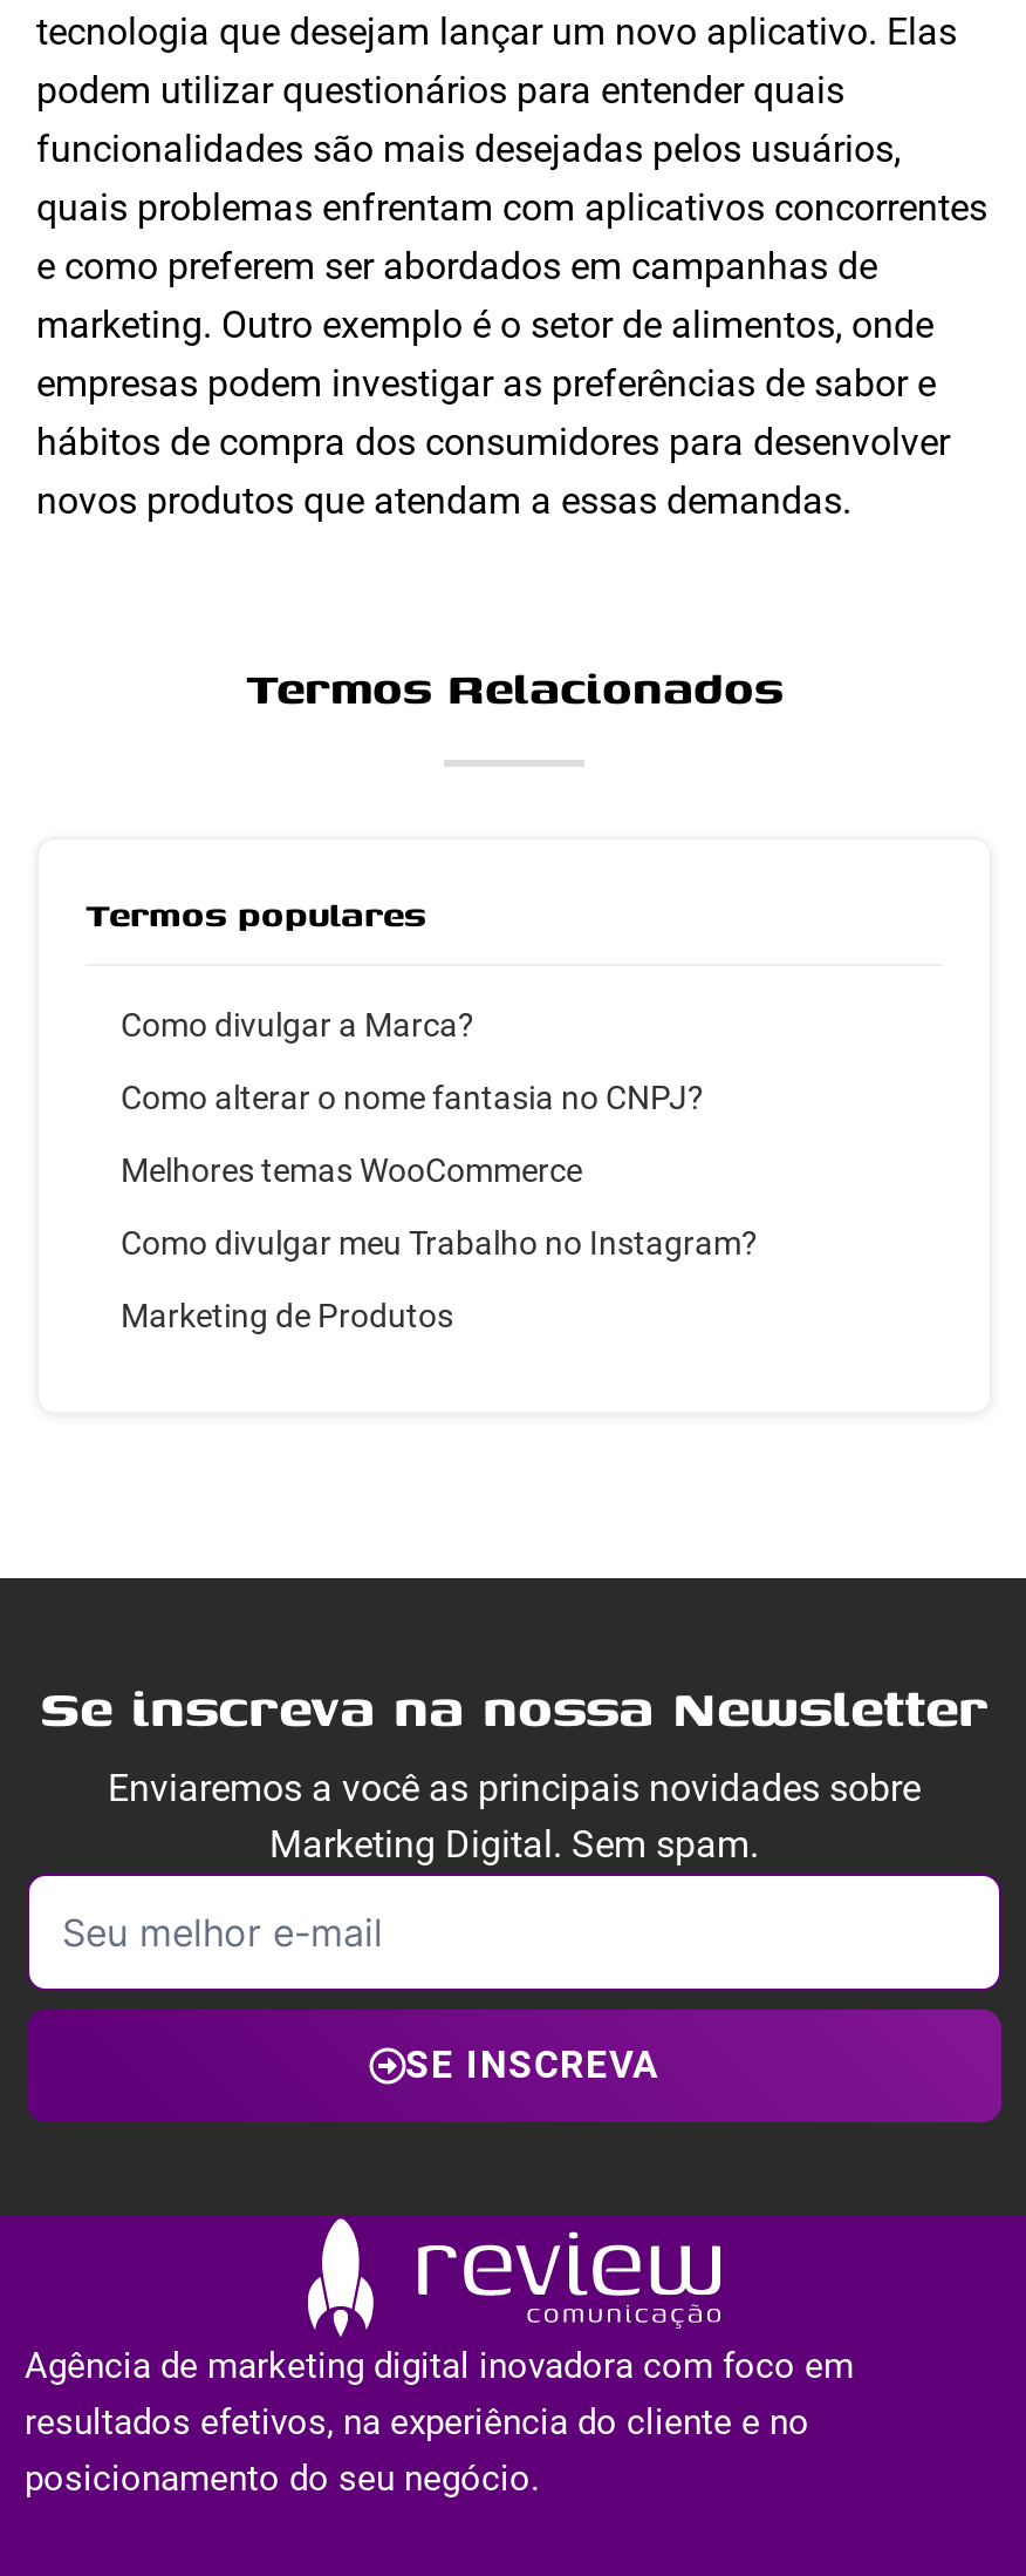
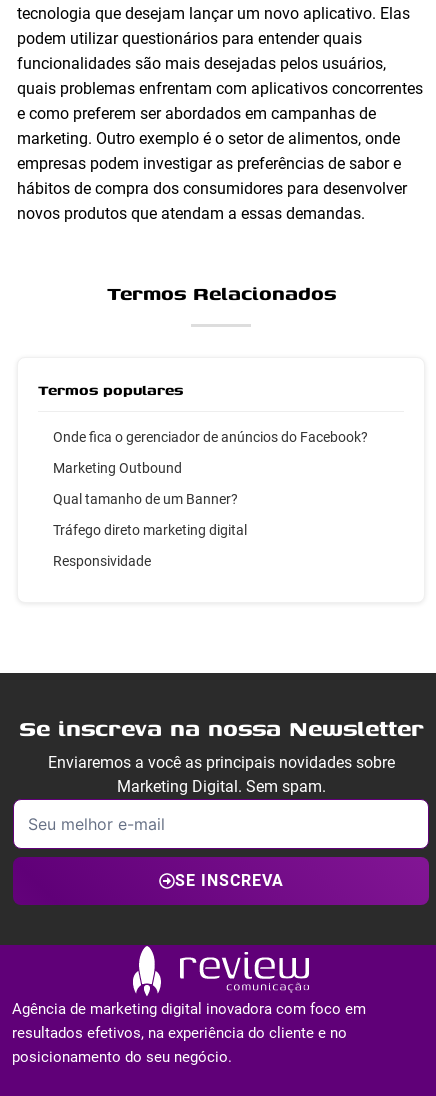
- Como divulgar a Marca?
+ Onde fica o gerenciador de anúncios do Facebook?

- Como alterar o nome fantasia no CNPJ?
+ Marketing Outbound

- Melhores temas WooCommerce
+ Qual tamanho de um Banner?

- Como divulgar meu Trabalho no Instagram?
+ Tráfego direto marketing digital

- Marketing de Produtos
+ Responsividade
